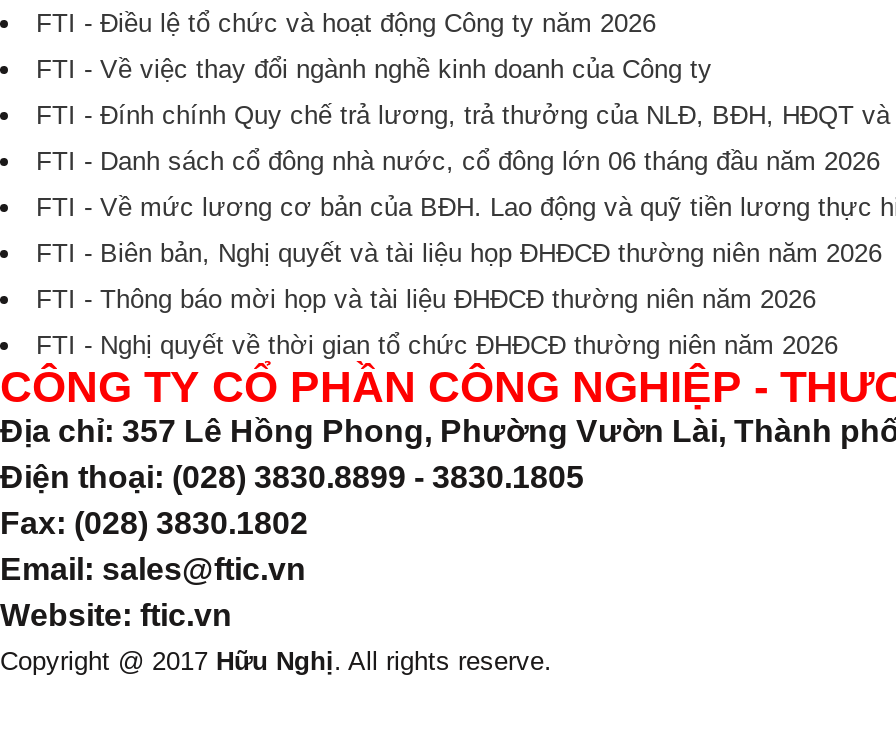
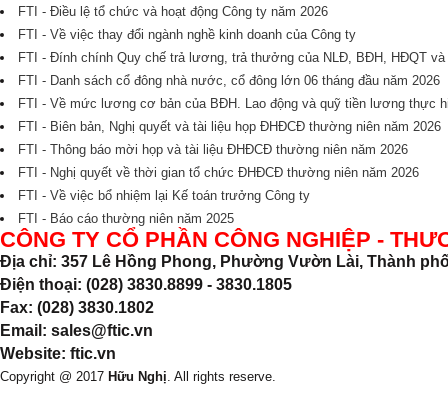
+ FTI - Về việc bổ nhiệm lại Kế toán trưởng Công ty
+ FTI - Báo cáo thường niên năm 2025
